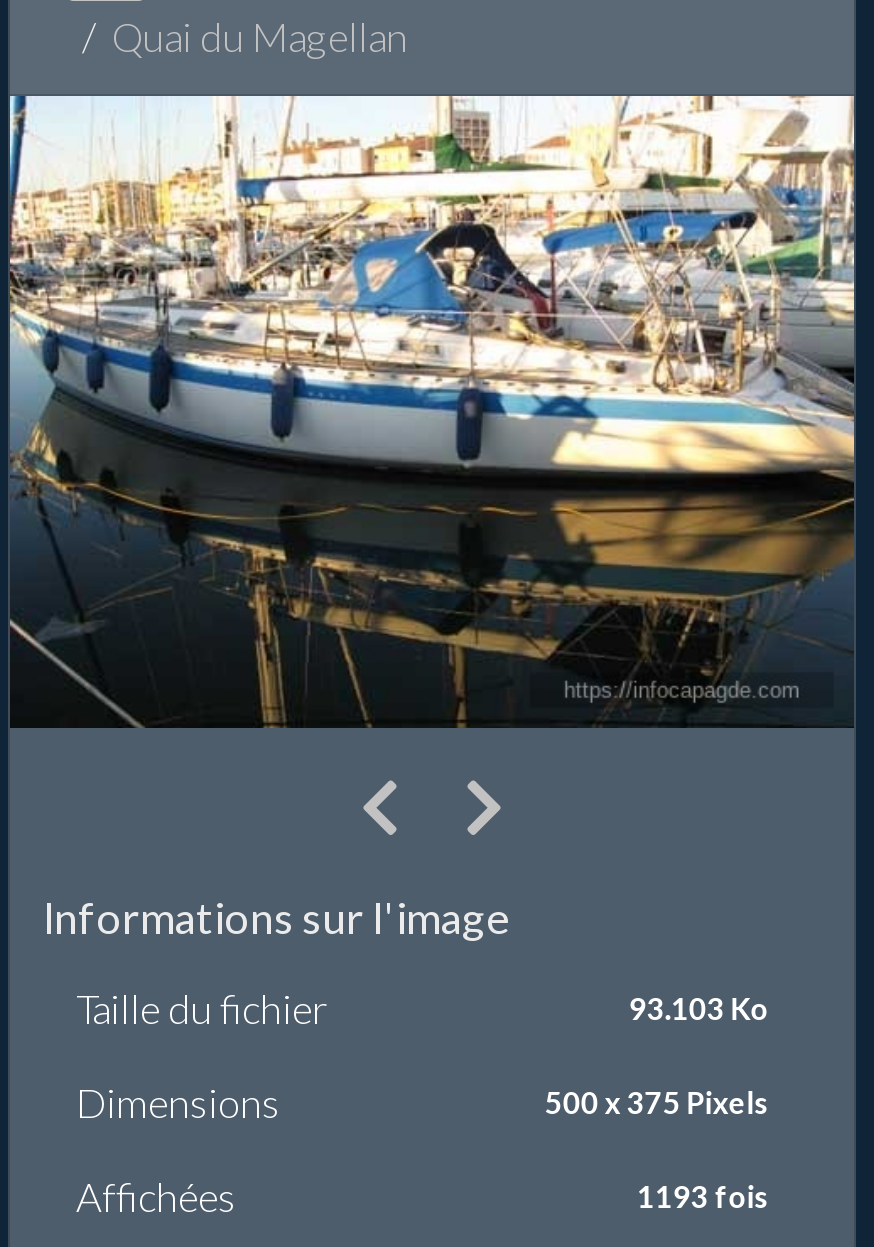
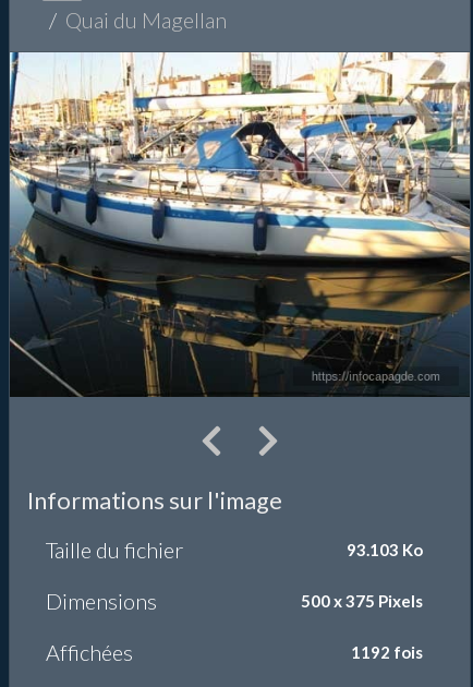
- 1193 fois
+ 1192 fois
